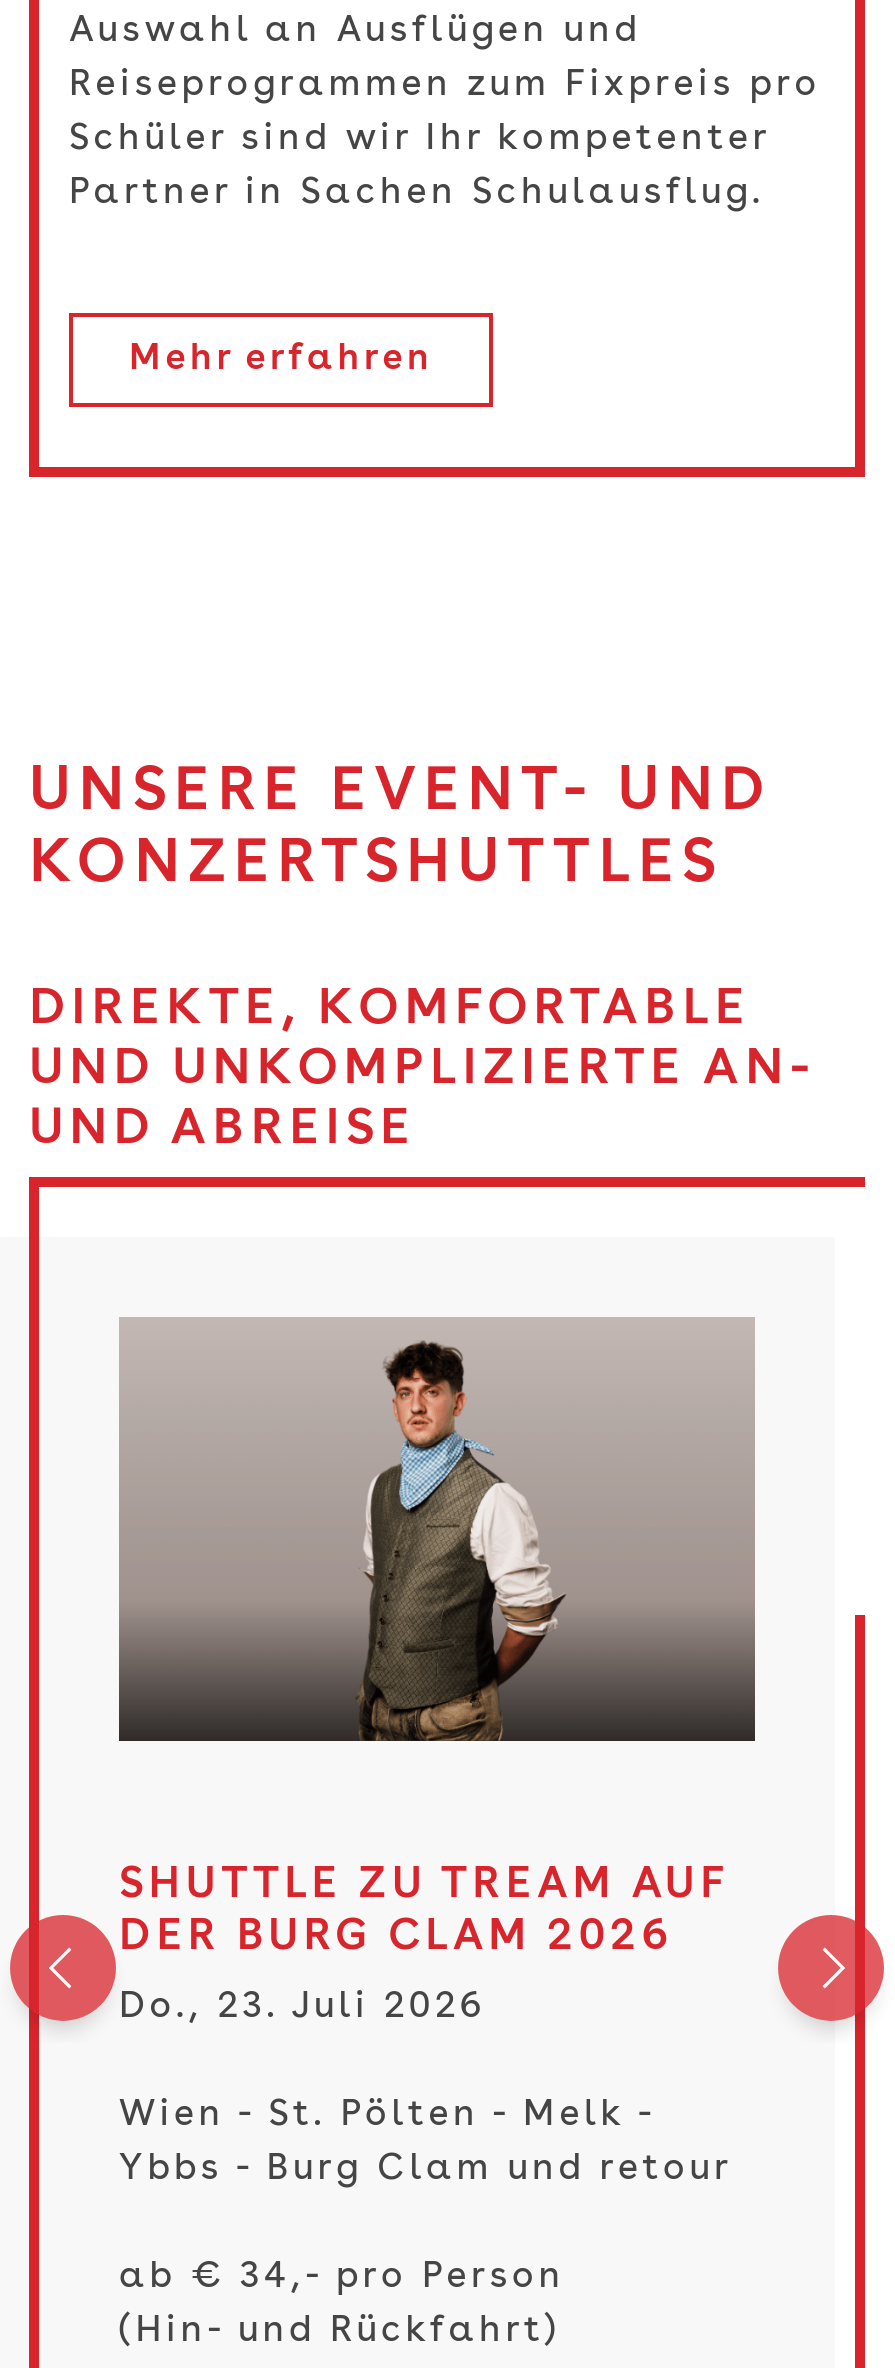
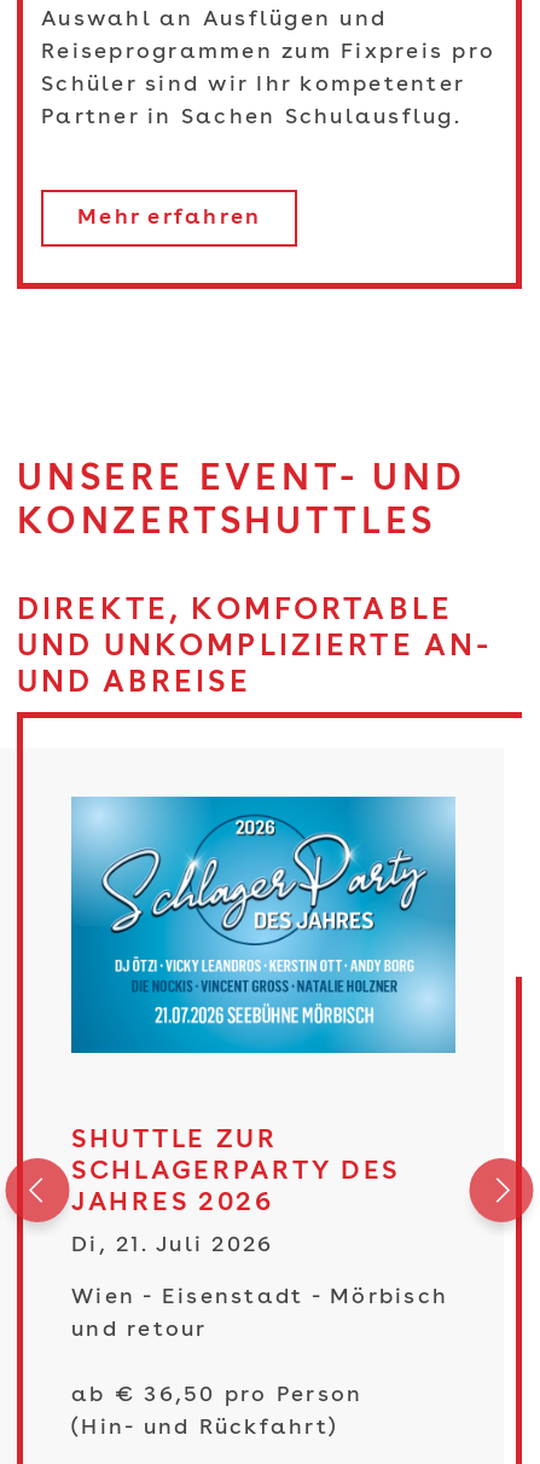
- [image]
+ [image]

- SHUTTLE ZU TREAM AUF
- DER BURG CLAM 2026
+ SHUTTLE ZUR
+ SCHLAGERPARTY DES
+ JAHRES 2026

- Do., 23. Juli 2026
+ Di, 21. Juli 2026

- Wien - St. Pölten - Melk -
+ Wien - Eisenstadt - Mörbisch

- Ybbs - Burg Clam und retour
+ und retour

- ab € 34,- pro Person
+ ab € 36,50 pro Person
